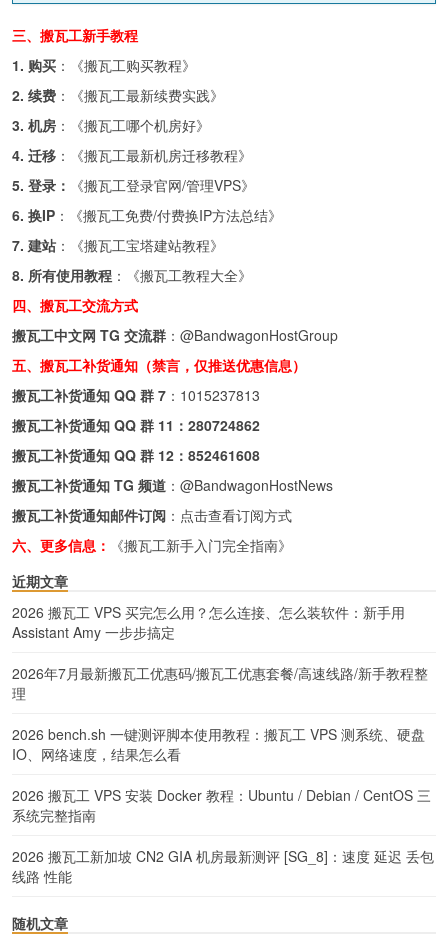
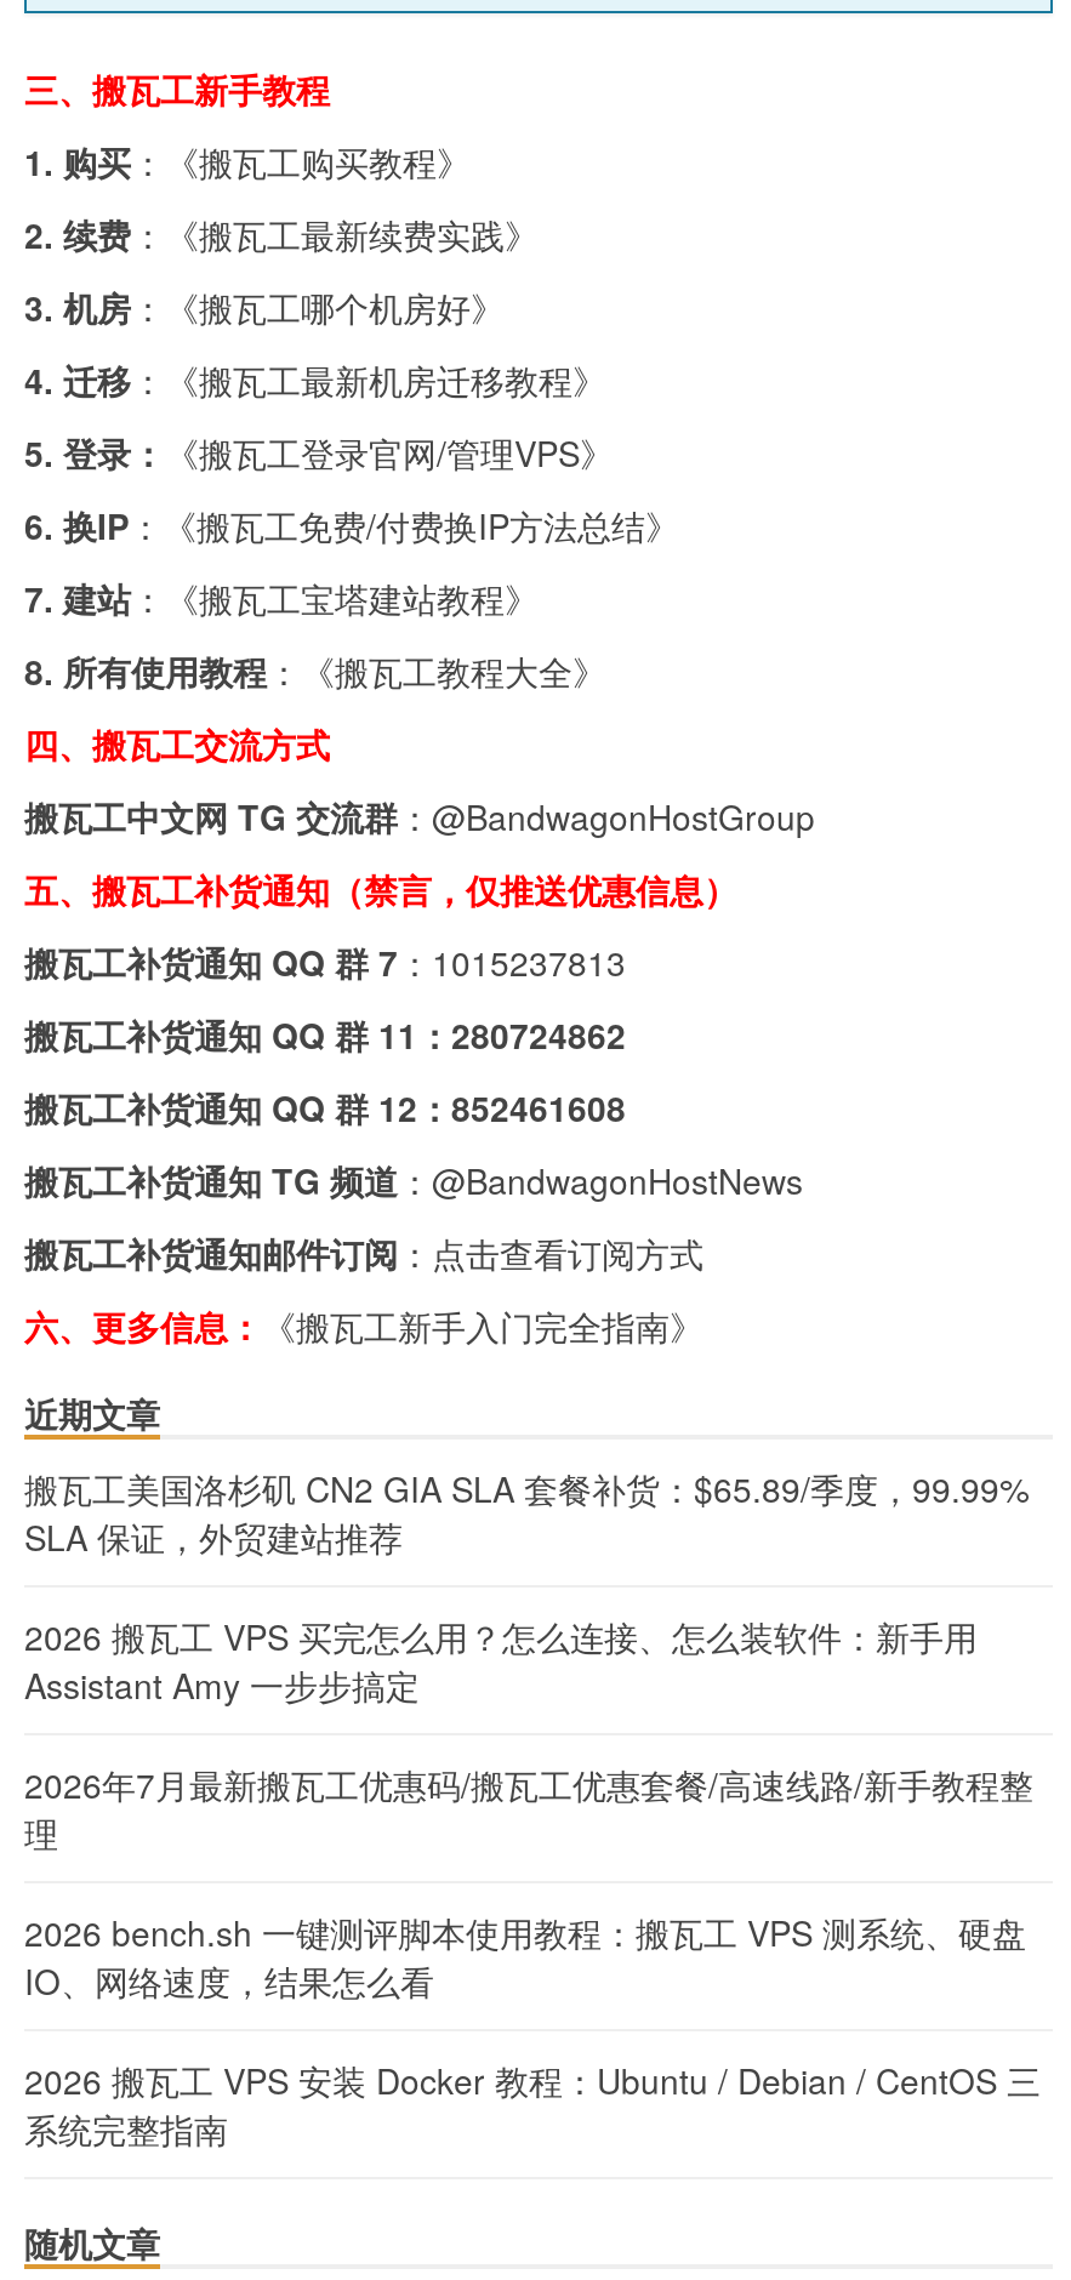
+ 搬瓦工美国洛杉矶 CN2 GIA SLA 套餐补货：$65.89/季度，99.99%
+ SLA 保证，外贸建站推荐

moved down: 2026 搬瓦工 VPS 买完怎么用？怎么连接、怎么装软件：新手用 | Assistant Amy 一步步搞定 | 2026年7月最新搬瓦工优惠码/搬瓦工优惠套餐/高速线路/新手教程整 | 理 | 2026 bench.sh 一键测评脚本使用教程：搬瓦工 VPS 测系统、硬盘 | IO、网络速度，结果怎么看 | 2026 搬瓦工 VPS 安装 Docker 教程：Ubuntu / Debian / CentOS 三 | 系统完整指南

- 2026 搬瓦工新加坡 CN2 GIA 机房最新测评 [SG_8]：速度 延迟 丢包
- 线路 性能
